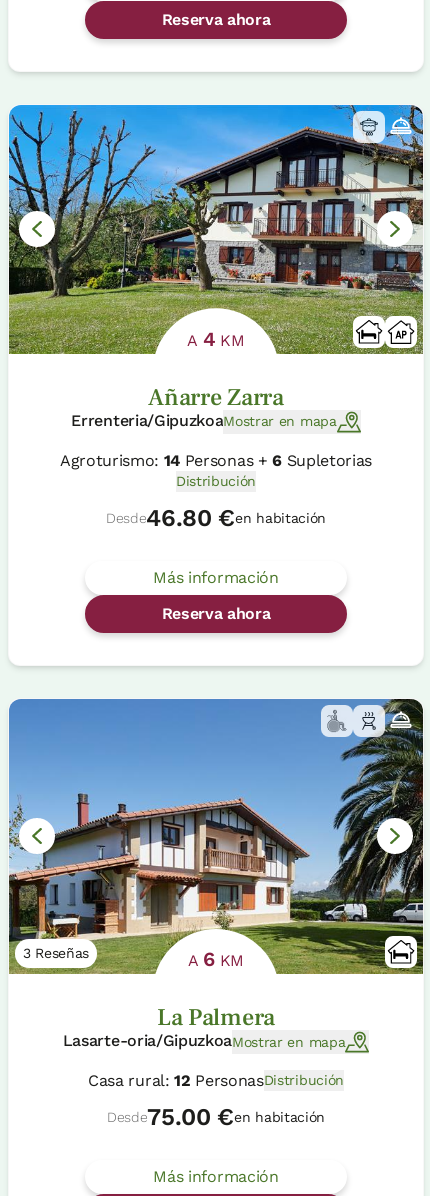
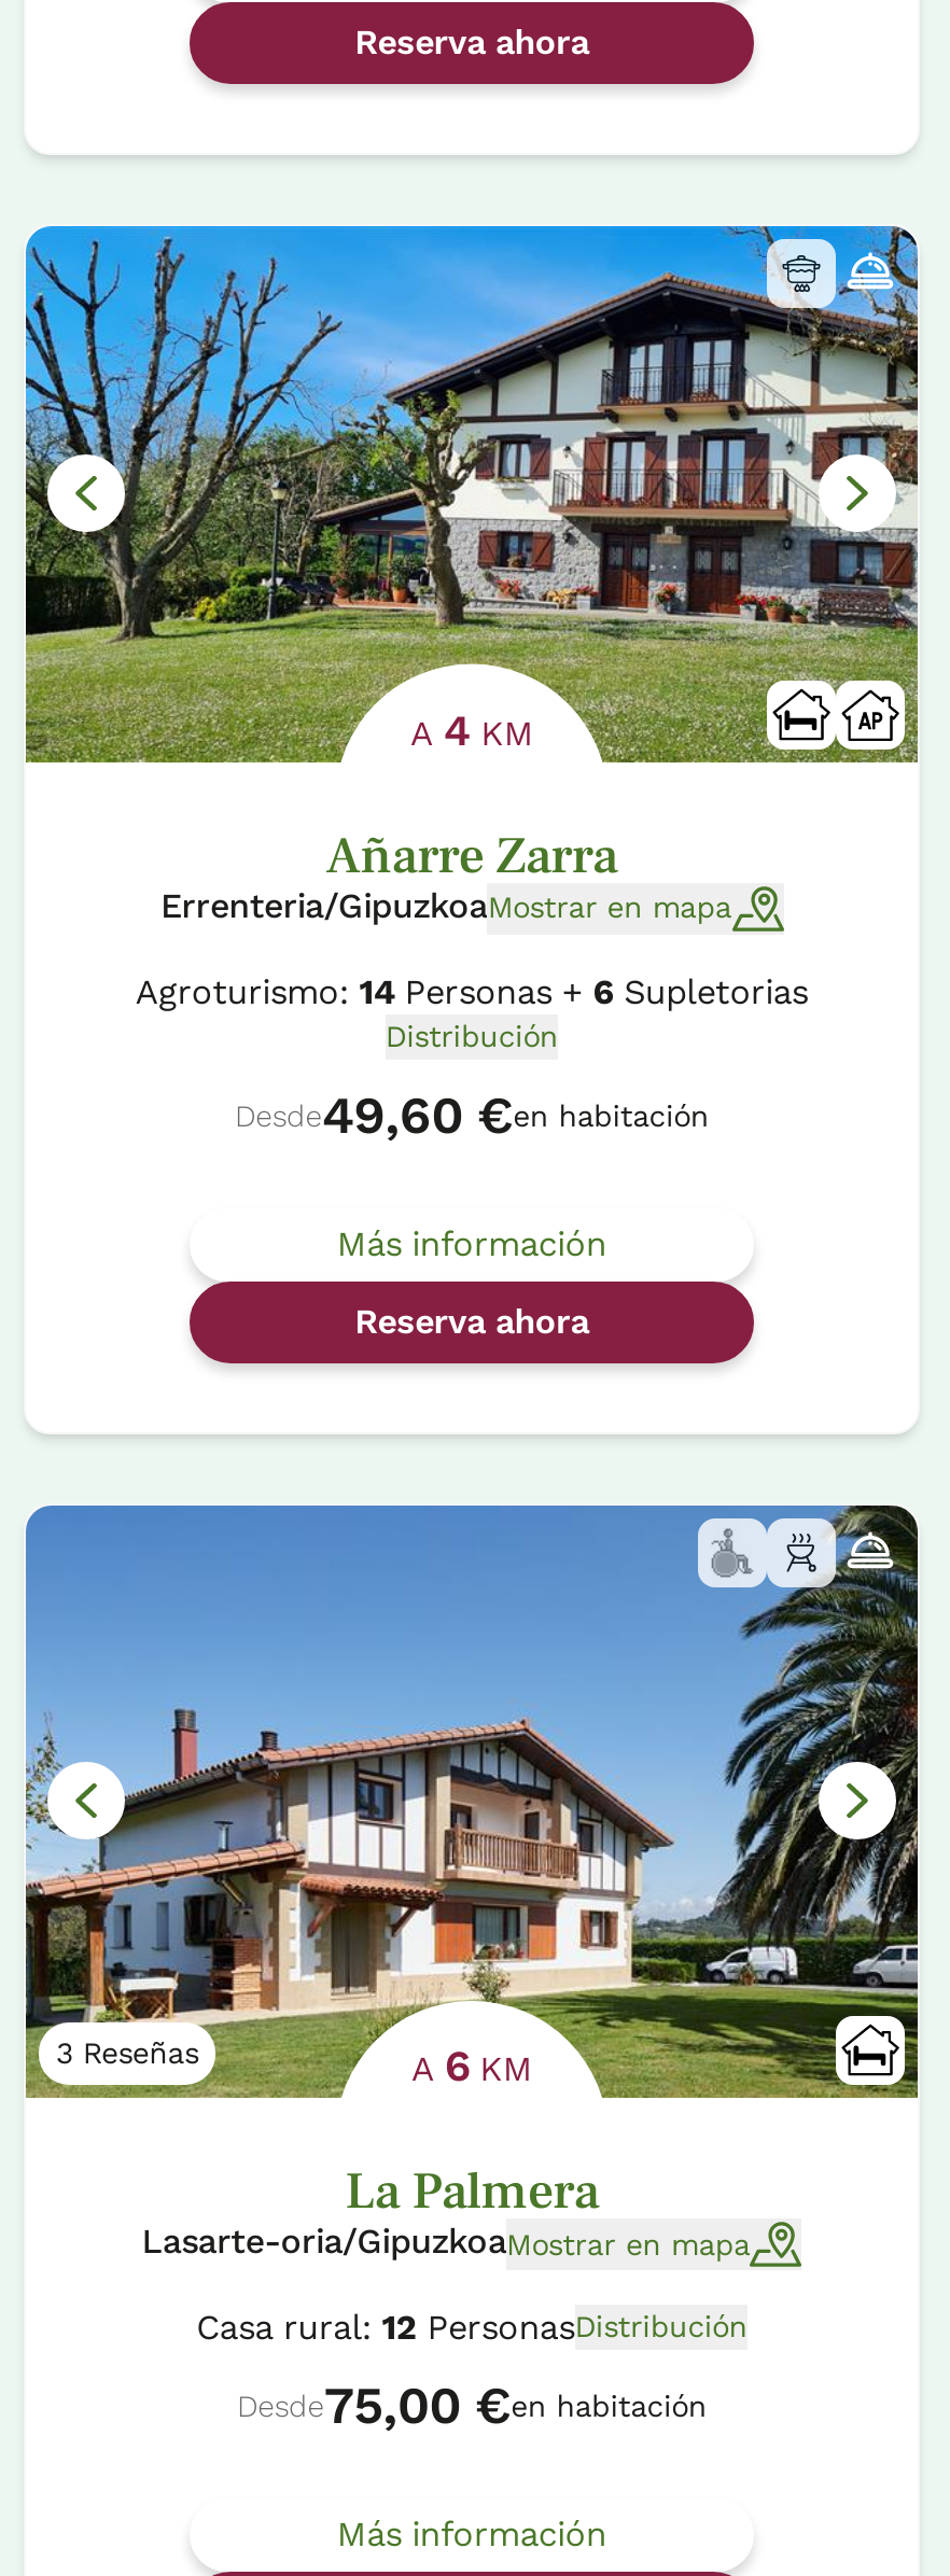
- Desde46.80 €en habitación
+ Desde49,60 €en habitación

- Desde75.00 €en habitación
+ Desde75,00 €en habitación
